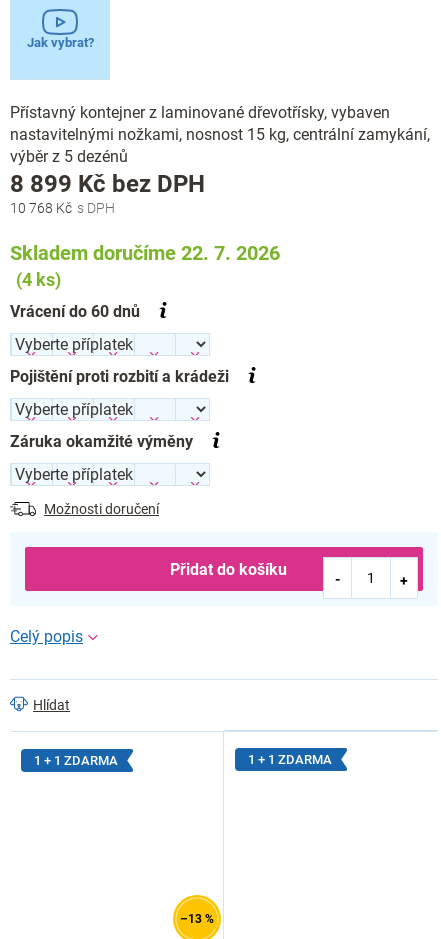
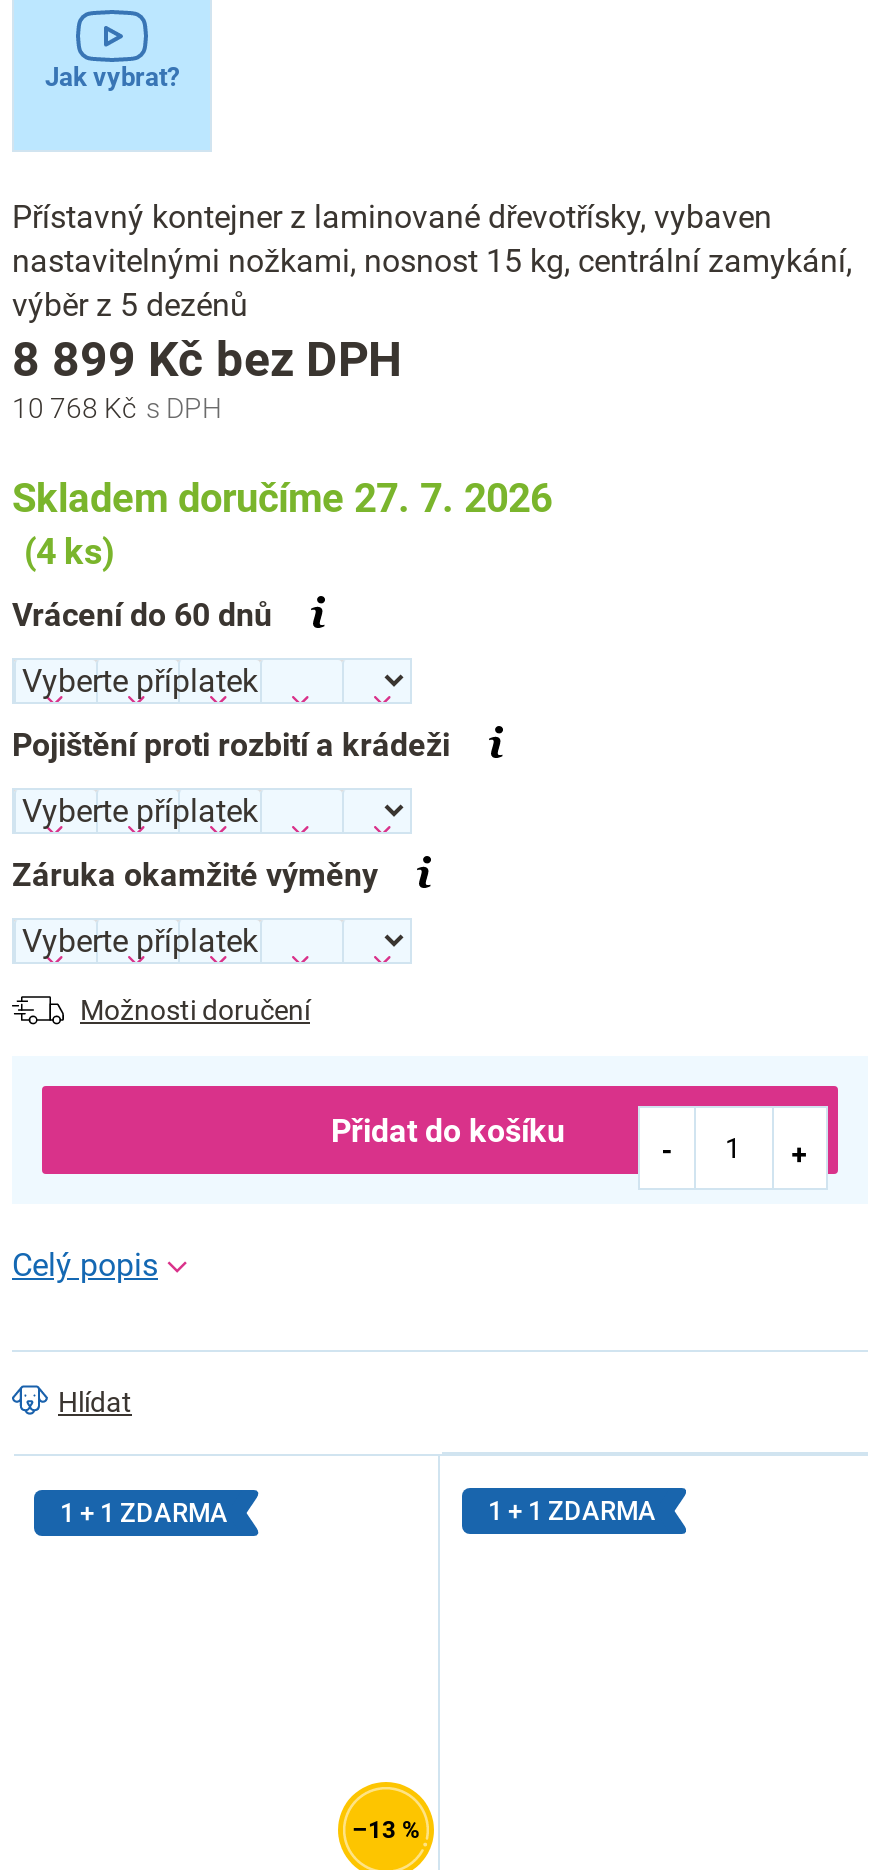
- Skladem doručíme 22. 7. 2026
+ Skladem doručíme 27. 7. 2026
